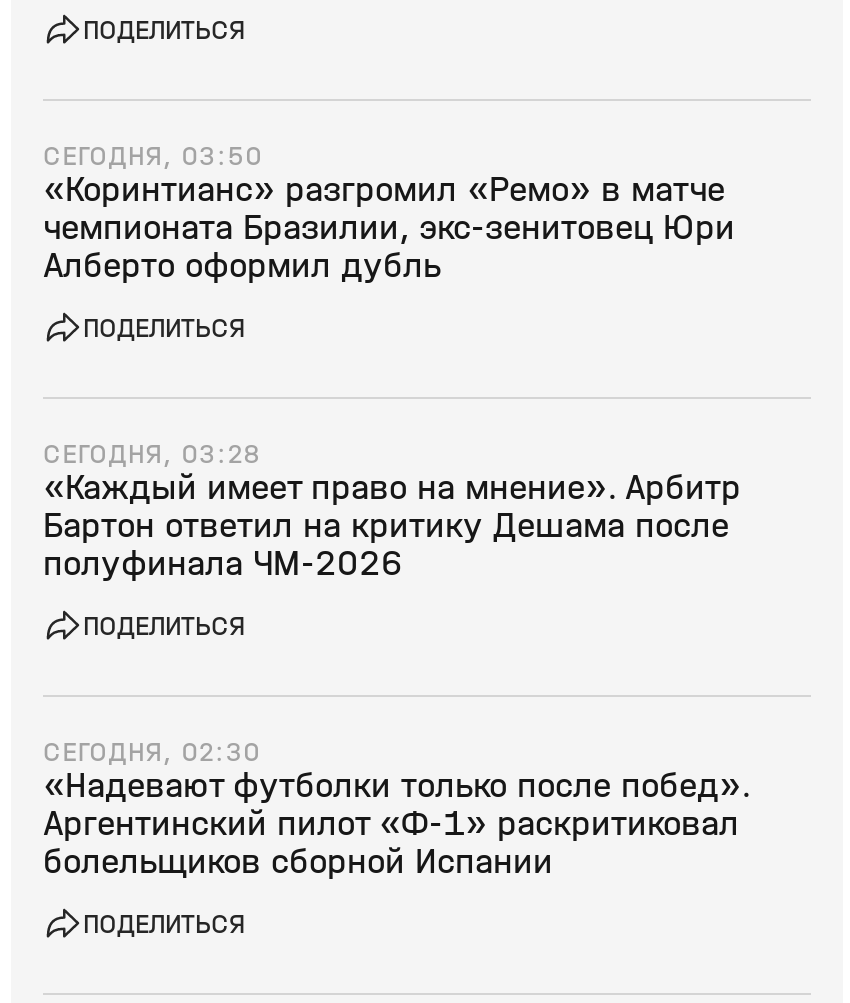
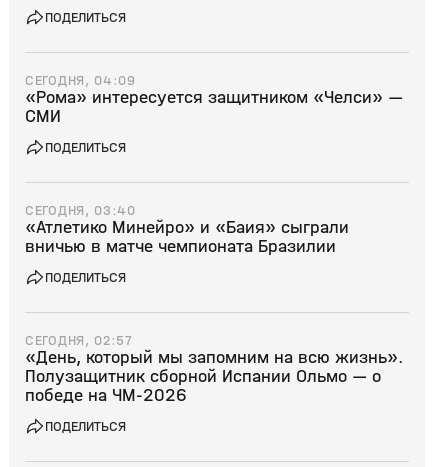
- СЕГОДНЯ, 03:50
- «Коринтианс» разгромил «Ремо» в матче
- чемпионата Бразилии, экс‑зенитовец Юри
- Алберто оформил дубль
+ СЕГОДНЯ, 04:09
+ «Рома» интересуется защитником «Челси» —
+ СМИ

- СЕГОДНЯ, 03:28
- «Каждый имеет право на мнение». Арбитр
- Бартон ответил на критику Дешама после
- полуфинала ЧМ‑2026
+ СЕГОДНЯ, 03:40
+ «Атлетико Минейро» и «Баия» сыграли
+ вничью в матче чемпионата Бразилии

- СЕГОДНЯ, 02:30
- «Надевают футболки только после побед».
- Аргентинский пилот «Ф‑1» раскритиковал
- болельщиков сборной Испании
+ СЕГОДНЯ, 02:57
+ «День, который мы запомним на всю жизнь».
+ Полузащитник сборной Испании Ольмо — о
+ победе на ЧМ‑2026
